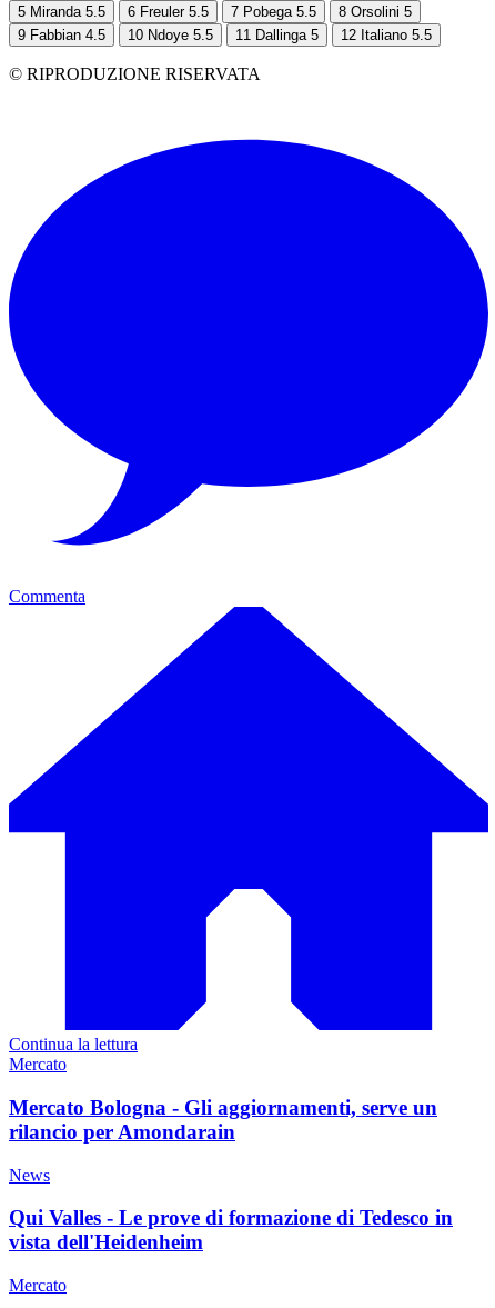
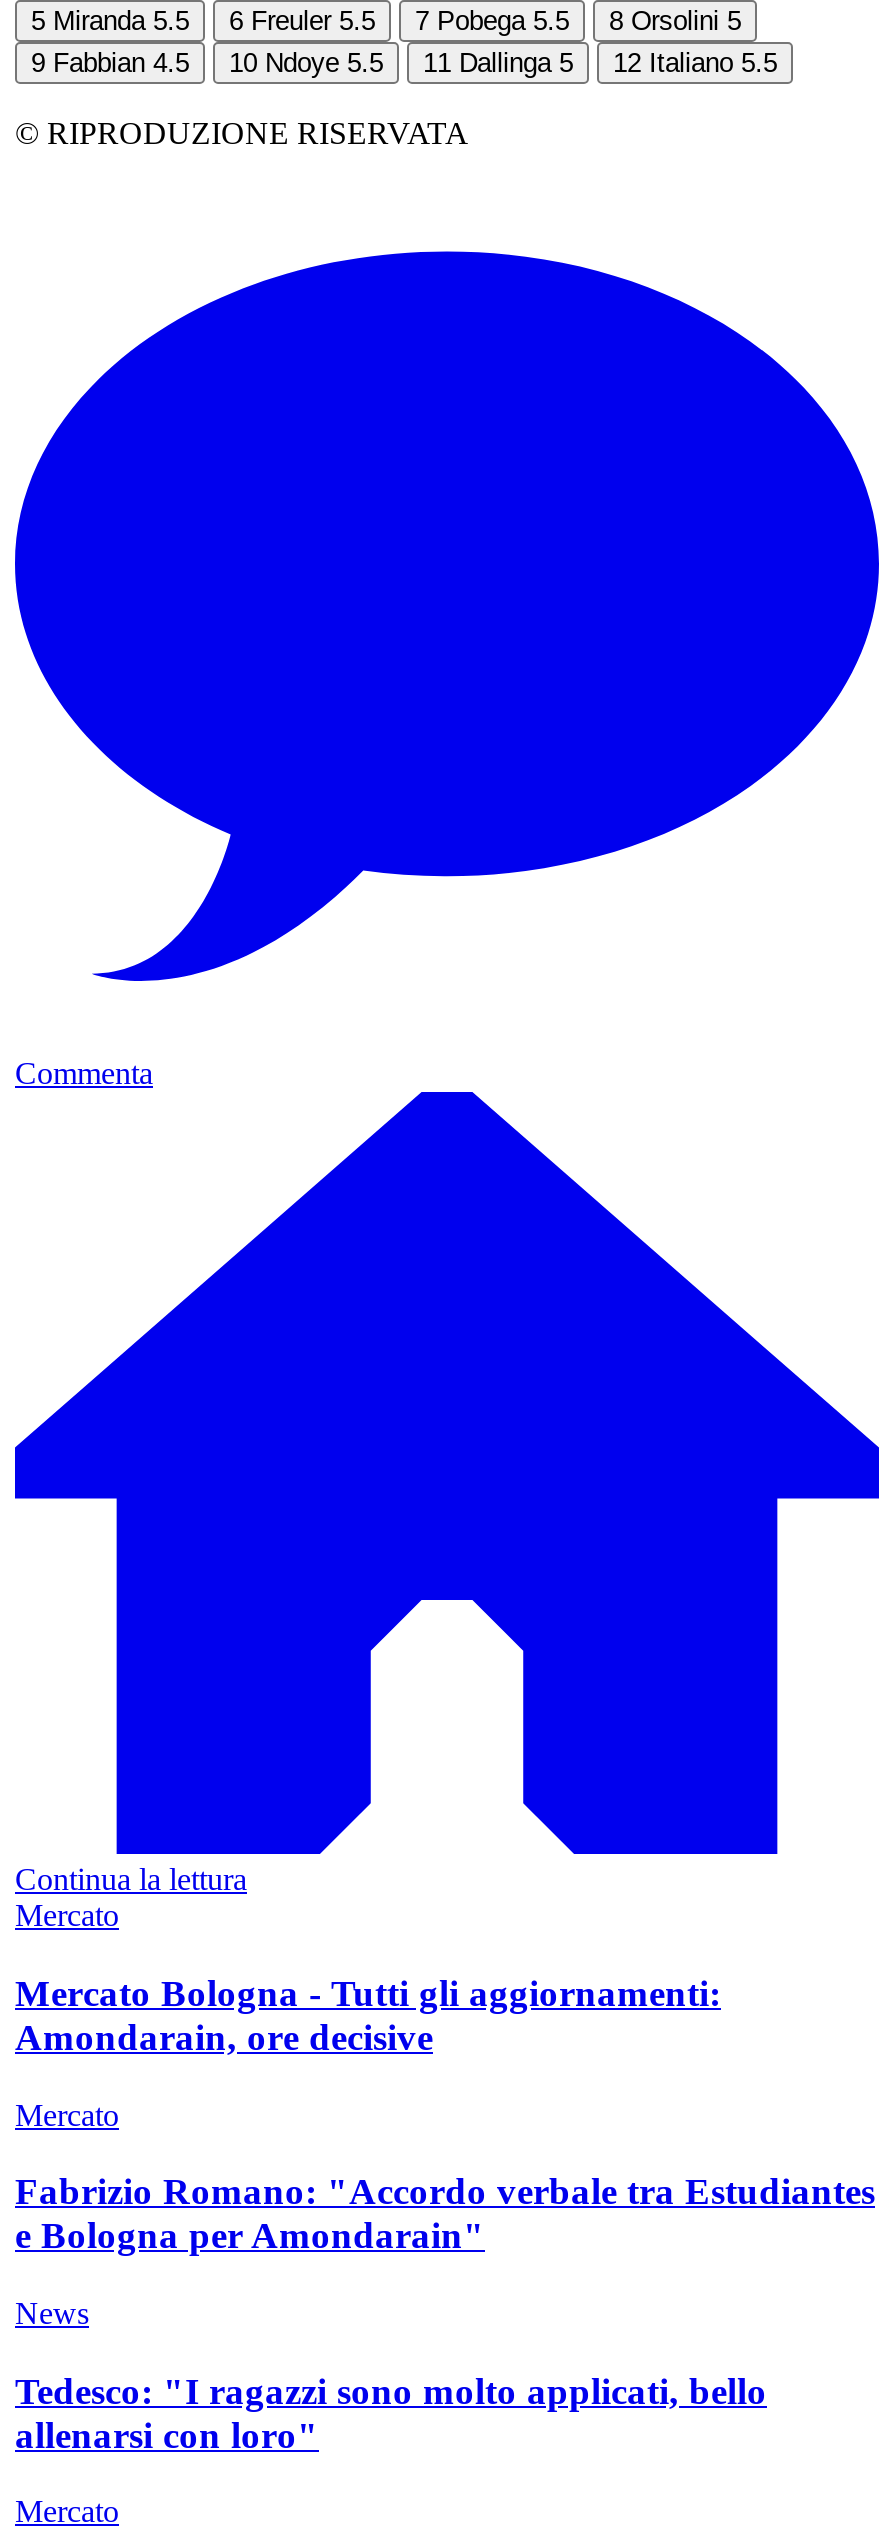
- Mercato Bologna - Gli aggiornamenti, serve un
- rilancio per Amondarain
+ Mercato Bologna - Tutti gli aggiornamenti:
+ Amondarain, ore decisive
+ Mercato
+ Fabrizio Romano: "Accordo verbale tra Estudiantes
+ e Bologna per Amondarain"

- Qui Valles - Le prove di formazione di Tedesco in
- vista dell'Heidenheim
+ Tedesco: "I ragazzi sono molto applicati, bello
+ allenarsi con loro"
